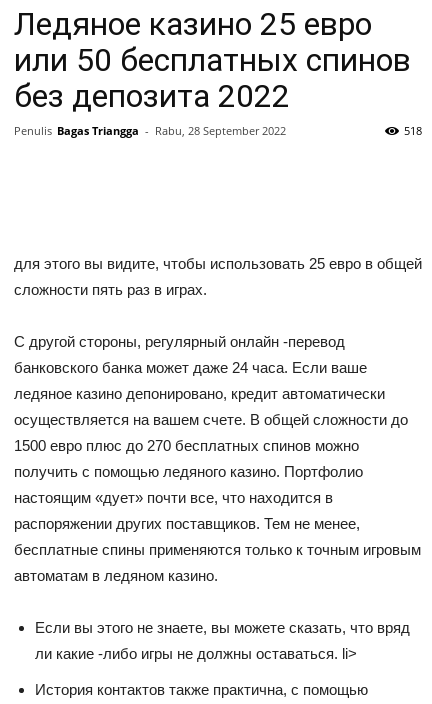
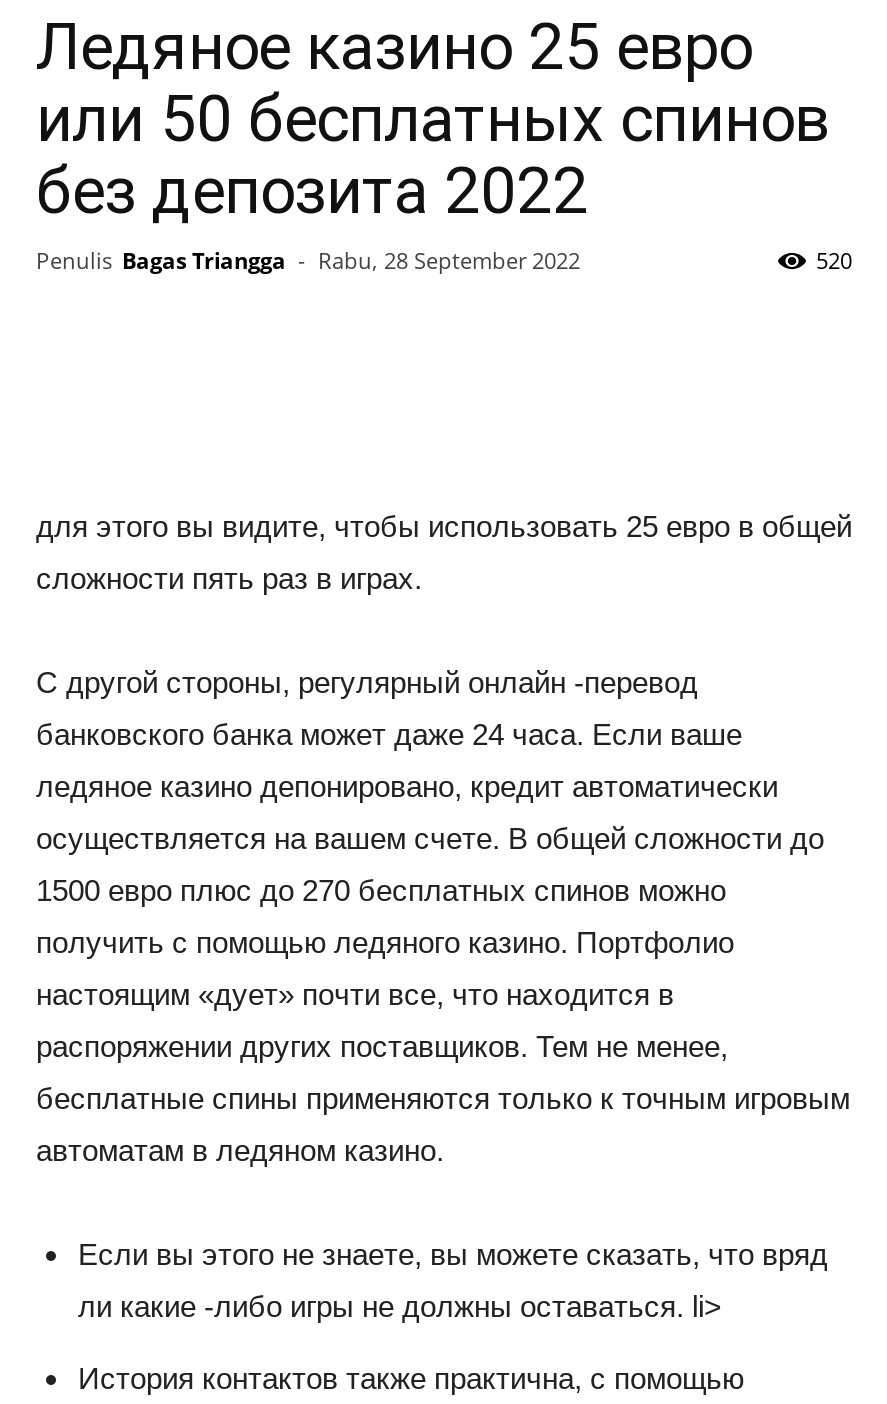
- 518
+ 520
